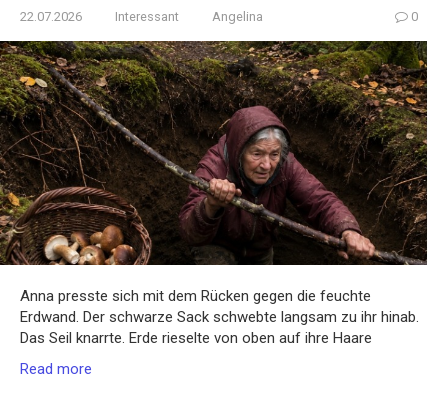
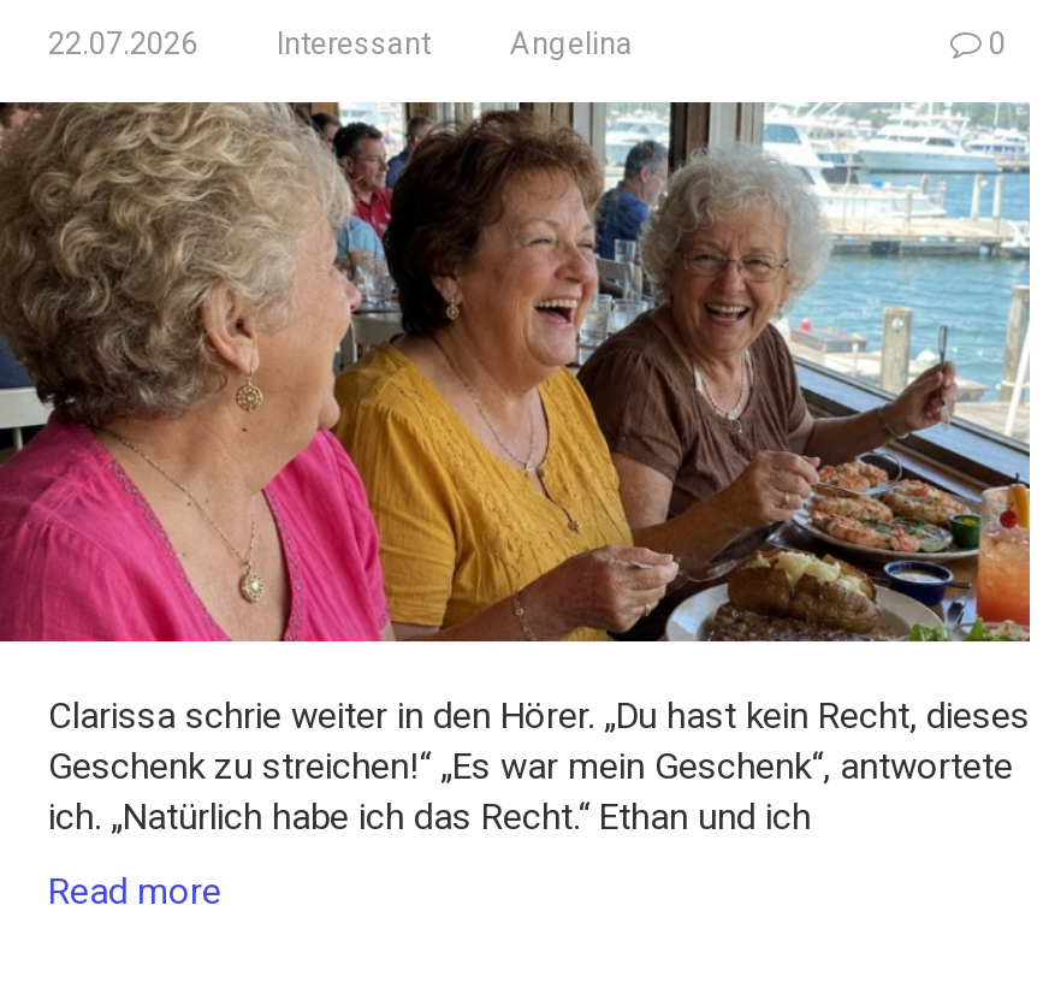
- [image]
- Anna presste sich mit dem Rücken gegen die feuchte
- Erdwand. Der schwarze Sack schwebte langsam zu ihr hinab.
- Das Seil knarrte. Erde rieselte von oben auf ihre Haare
+ [image]
+ Clarissa schrie weiter in den Hörer. „Du hast kein Recht, dieses
+ Geschenk zu streichen!“ „Es war mein Geschenk“, antwortete
+ ich. „Natürlich habe ich das Recht.“ Ethan und ich
